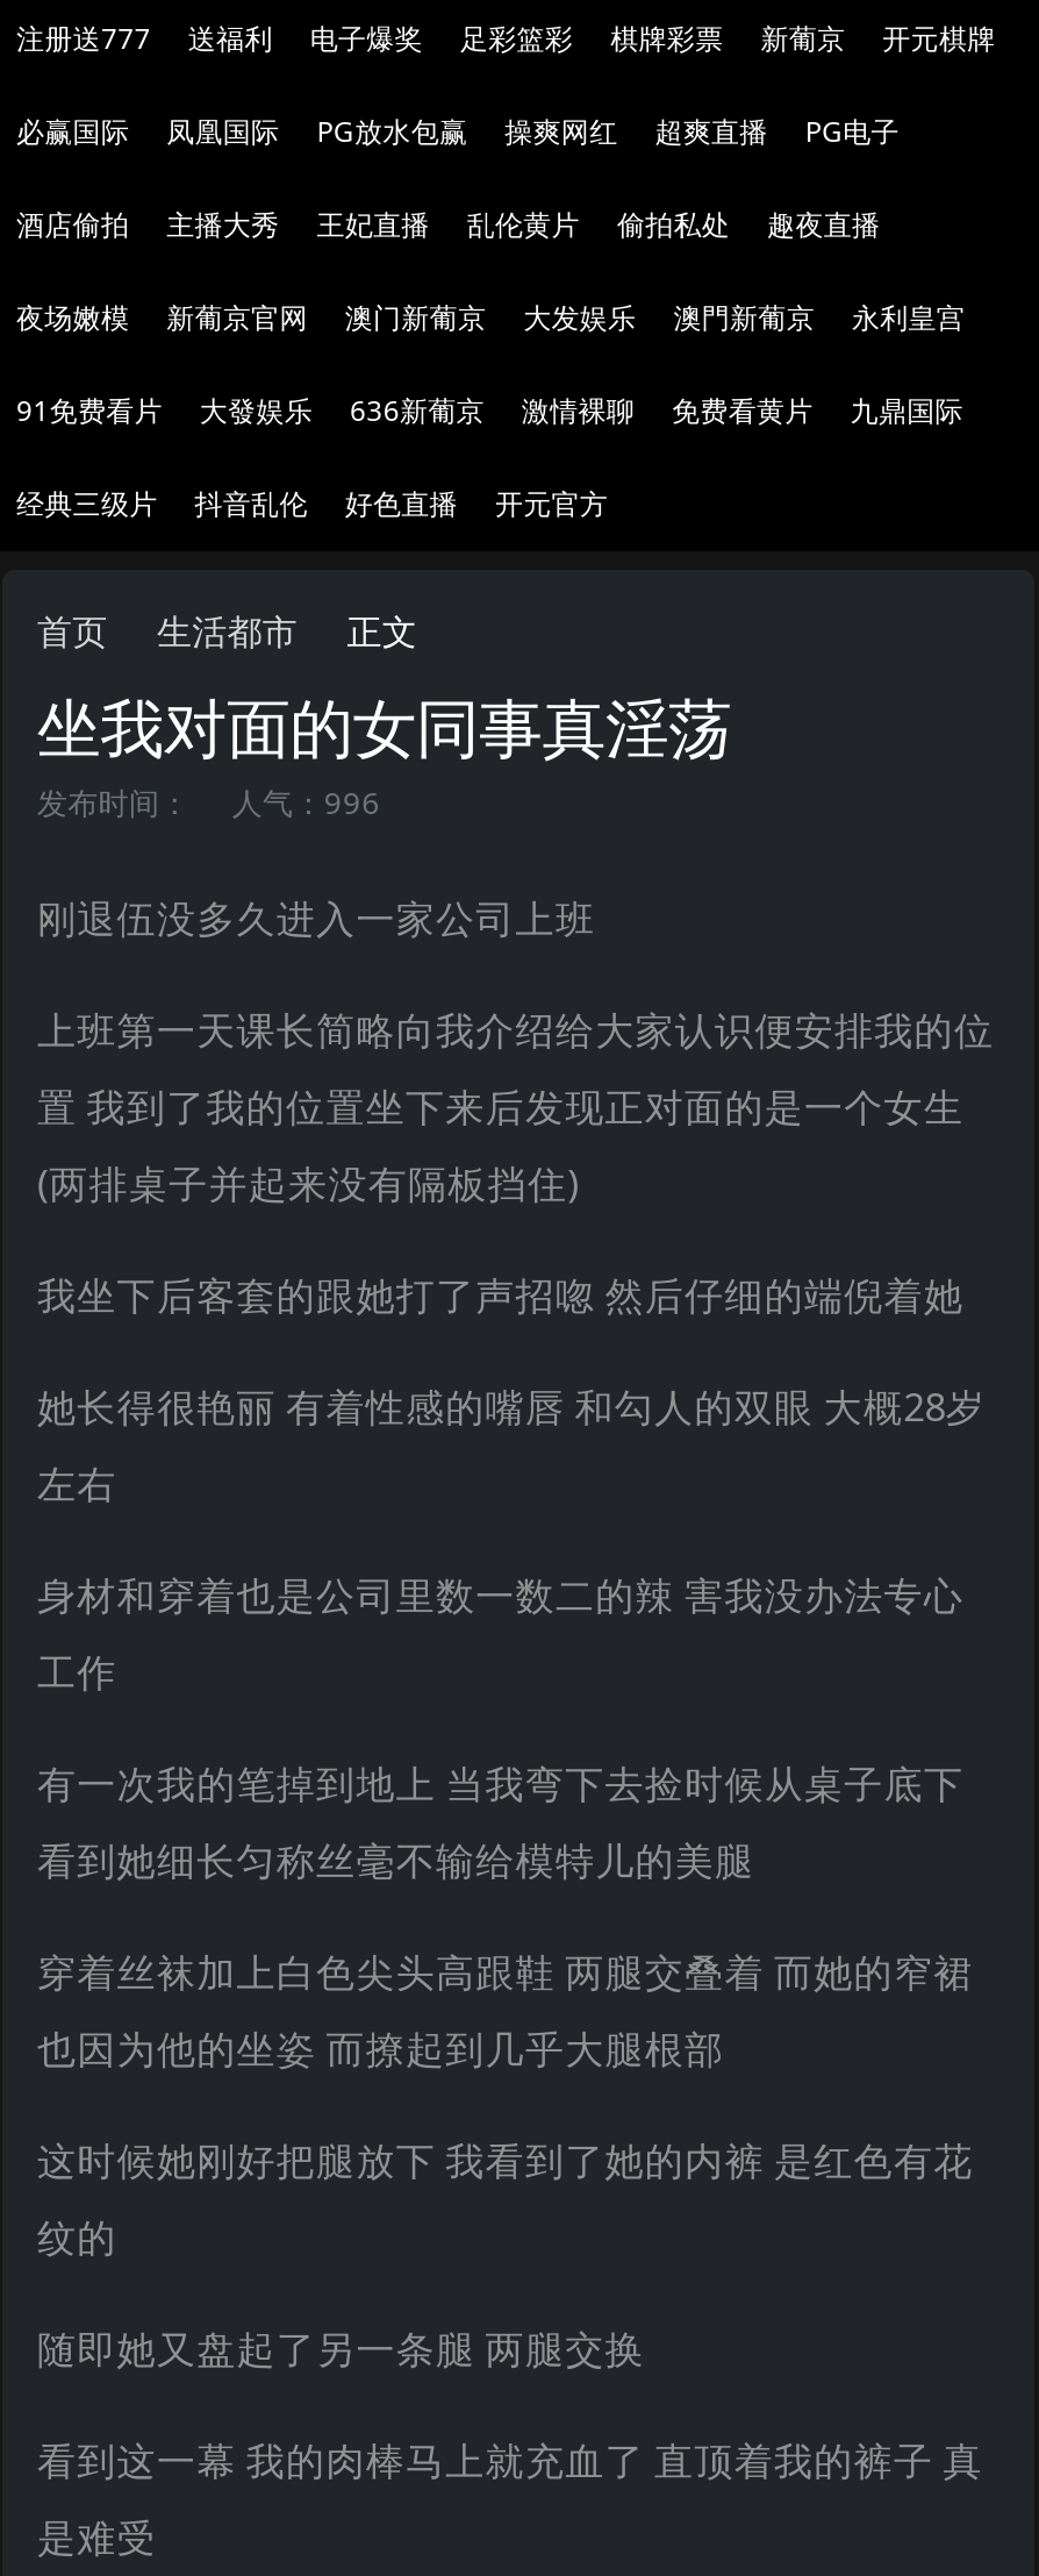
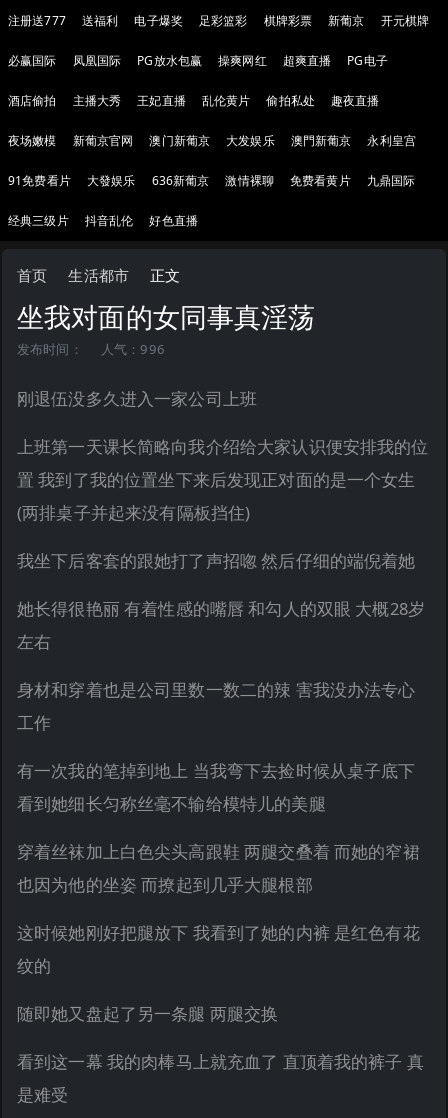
- 开元官方
